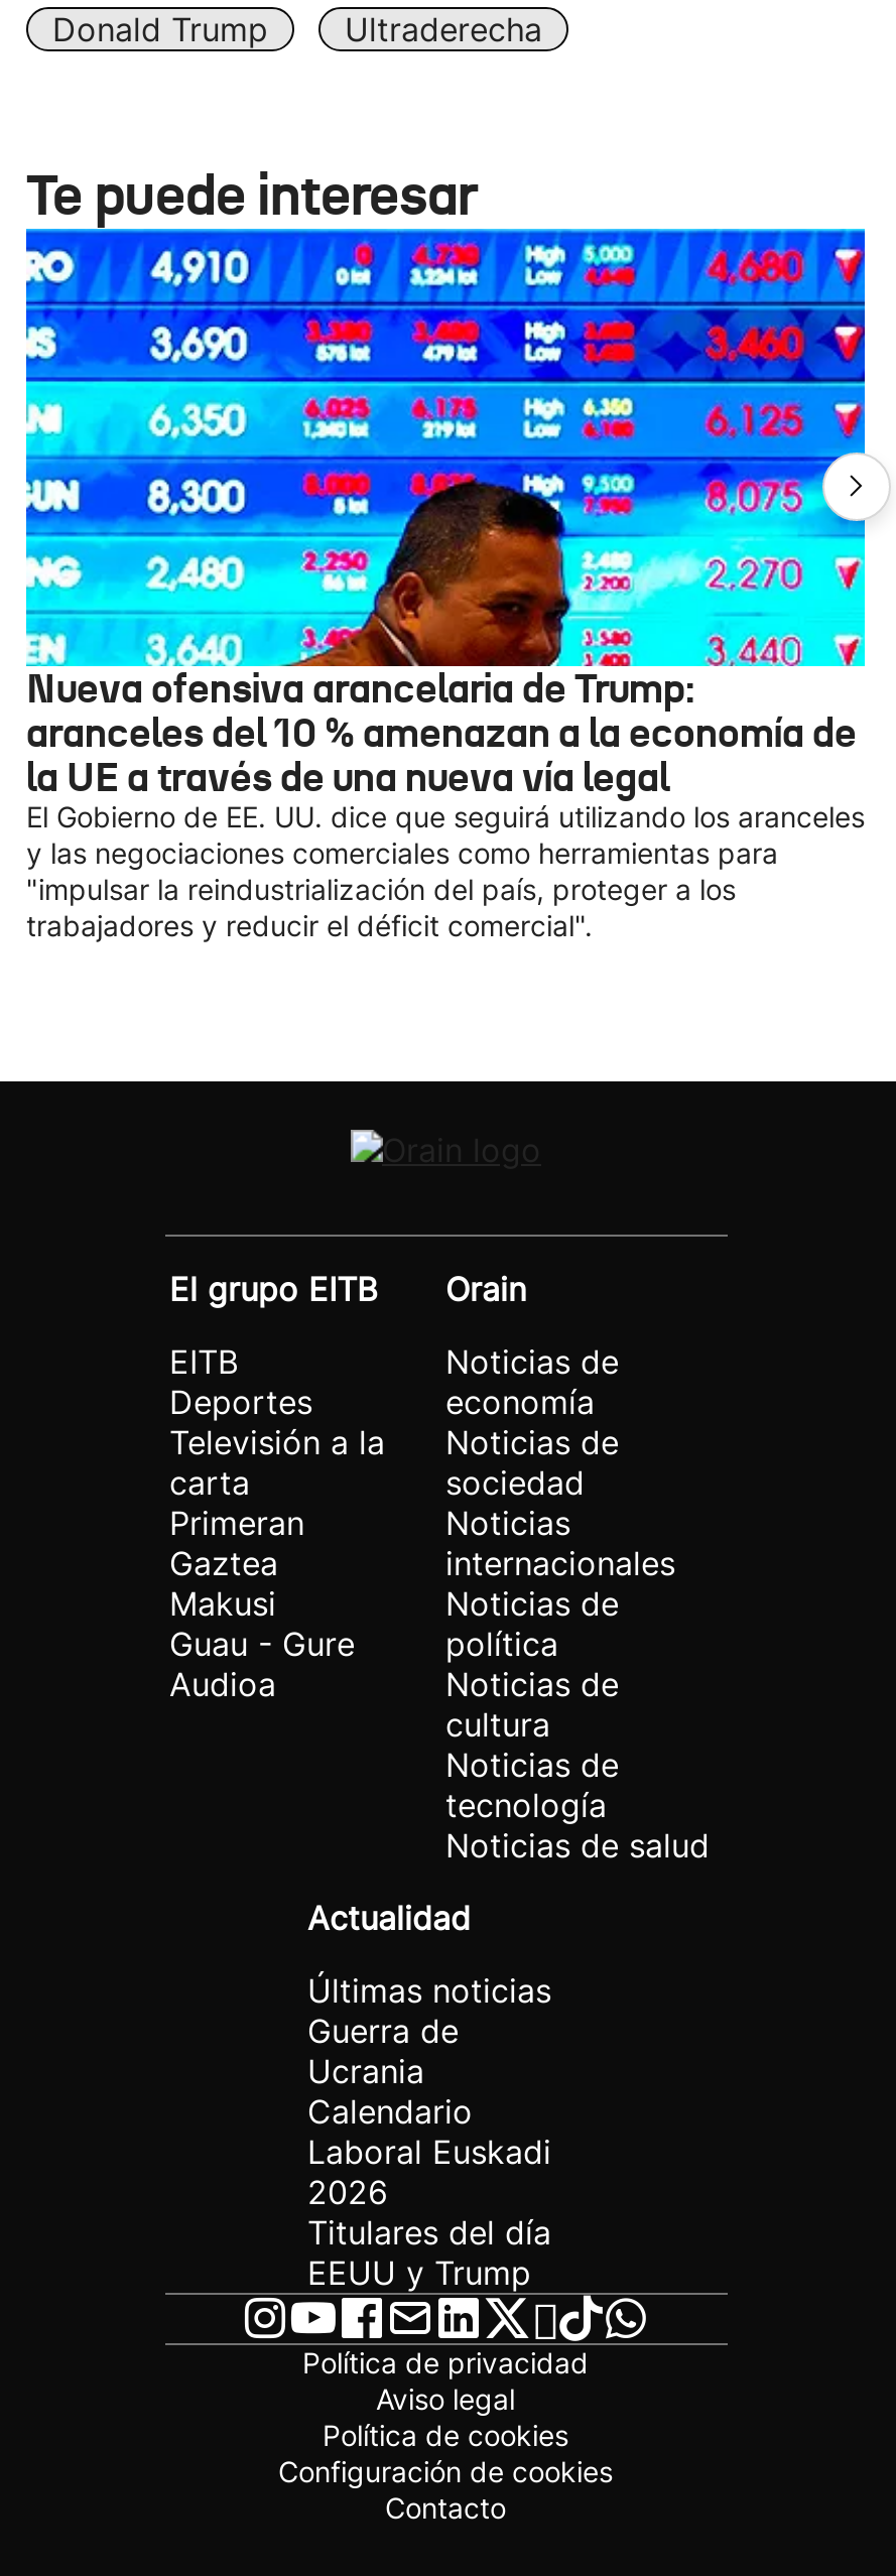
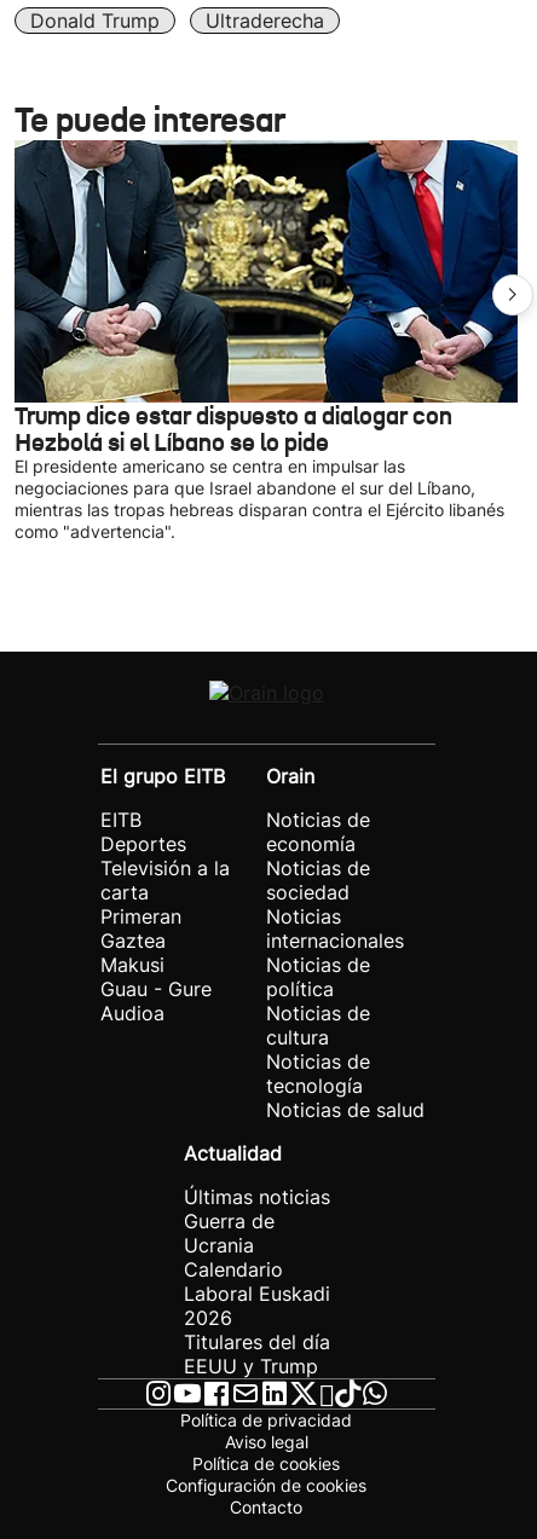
- [image]
- Nueva ofensiva arancelaria de Trump:
- aranceles del 10 % amenazan a la economía de
- la UE a través de una nueva vía legal
- El Gobierno de EE. UU. dice que seguirá utilizando los aranceles
- y las negociaciones comerciales como herramientas para
- "impulsar la reindustrialización del país, proteger a los
- trabajadores y reducir el déficit comercial".
+ [image]
+ Trump dice estar dispuesto a dialogar con
+ Hezbolá si el Líbano se lo pide
+ El presidente americano se centra en impulsar las
+ negociaciones para que Israel abandone el sur del Líbano,
+ mientras las tropas hebreas disparan contra el Ejército libanés
+ como "advertencia".
